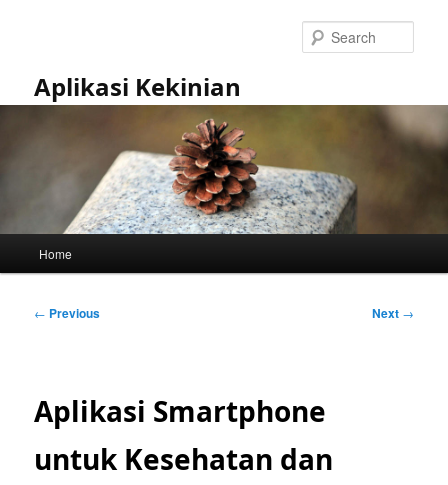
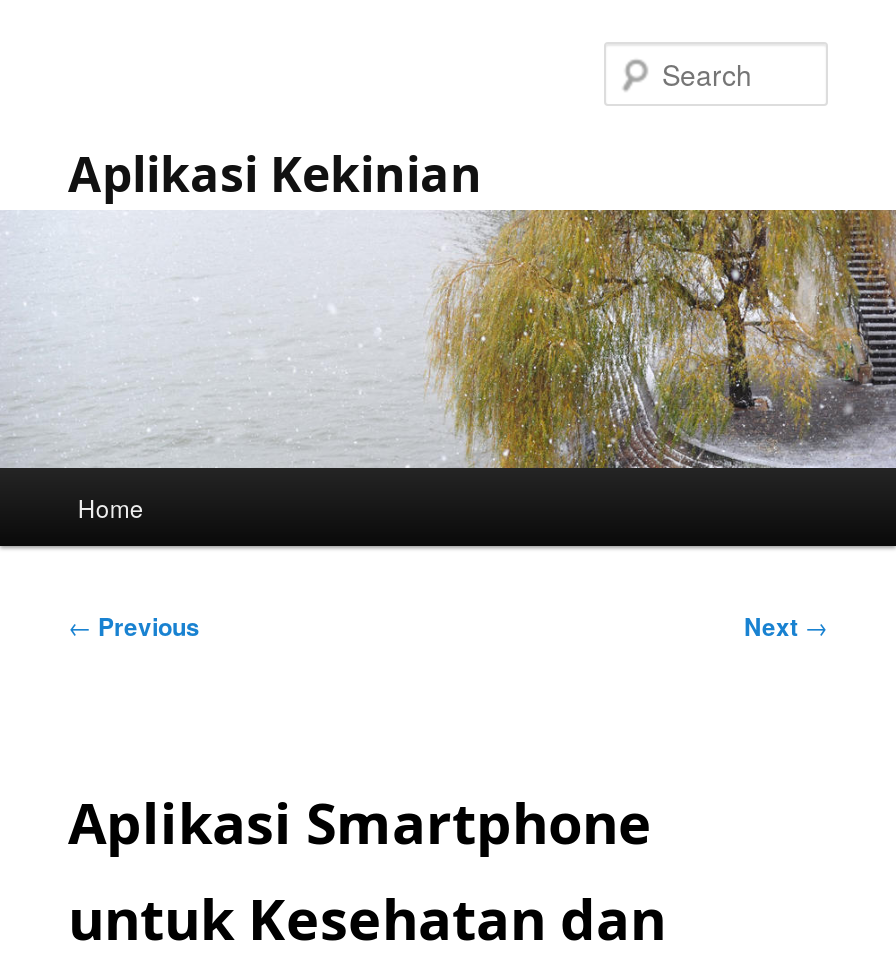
- [image]
+ [image]
